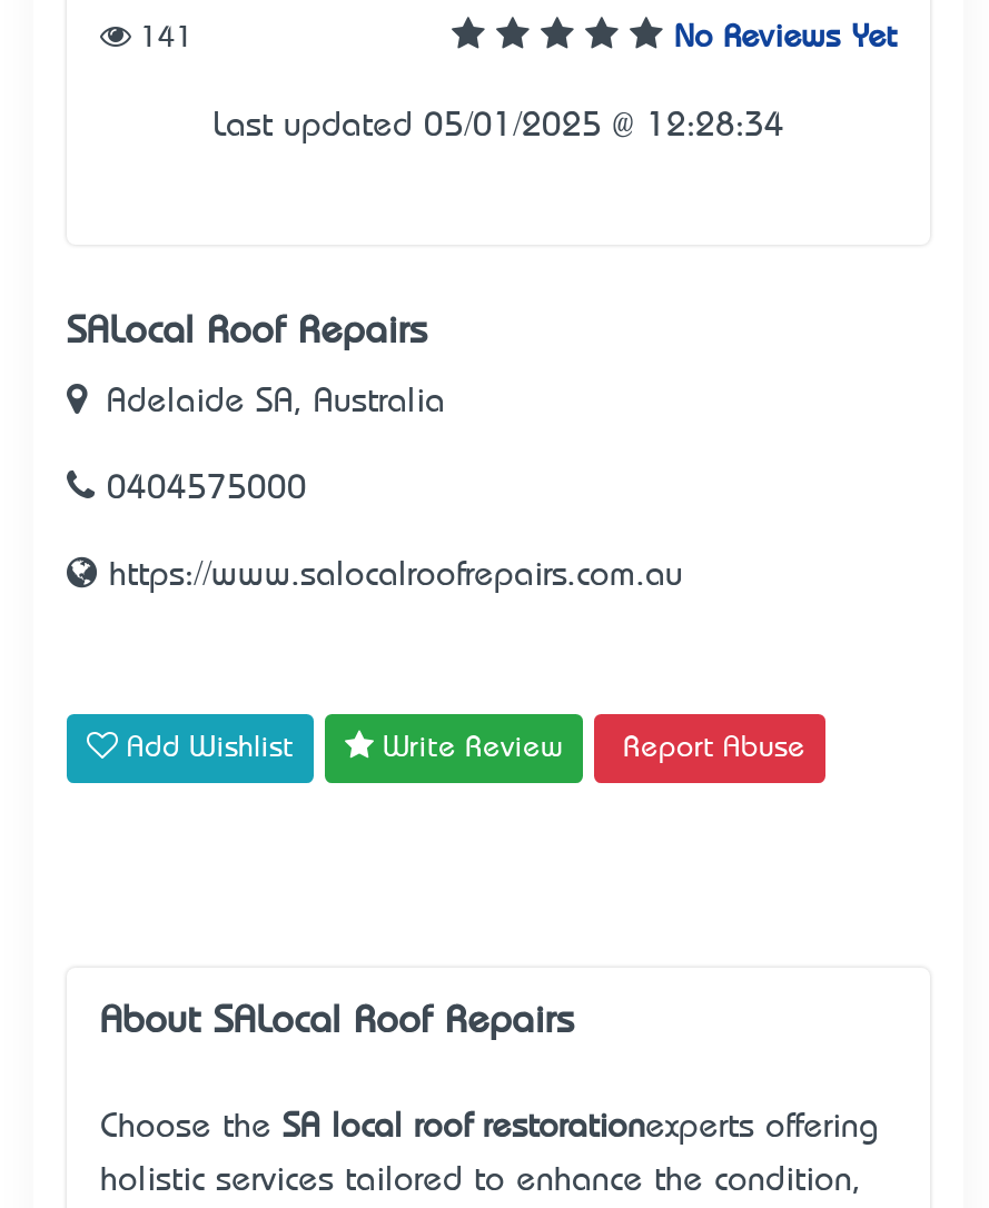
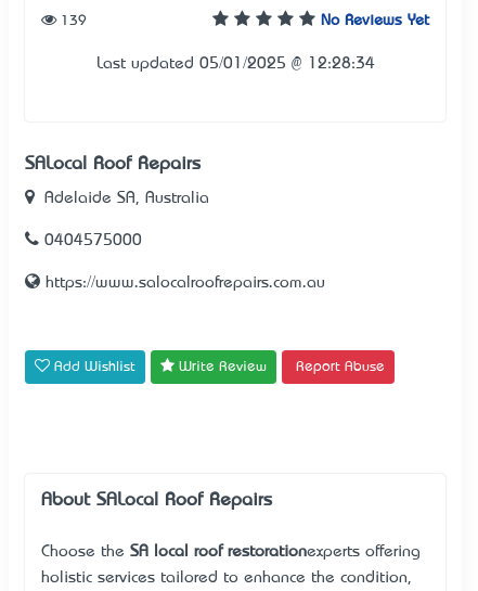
- 141
+ 139
